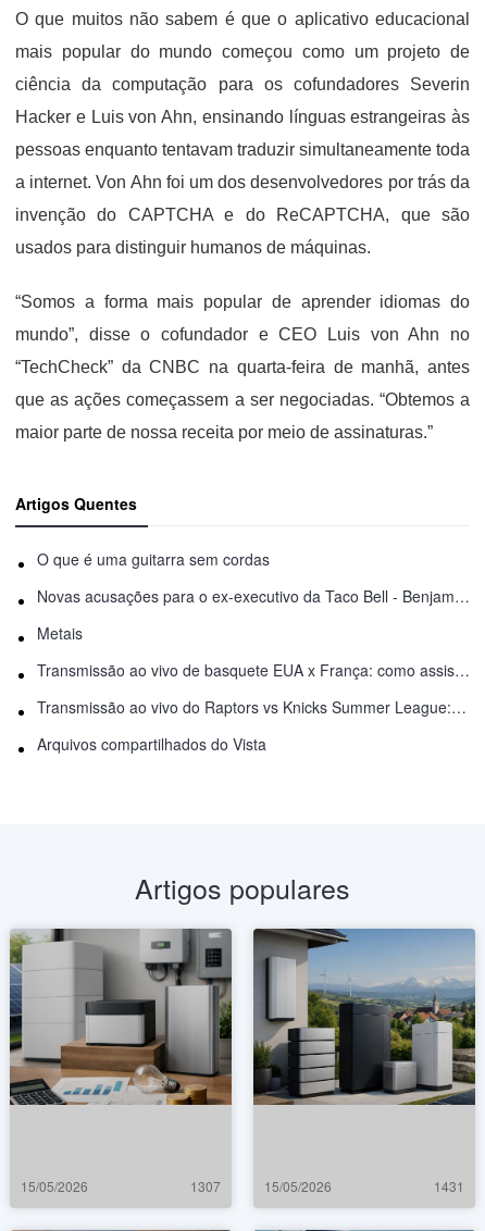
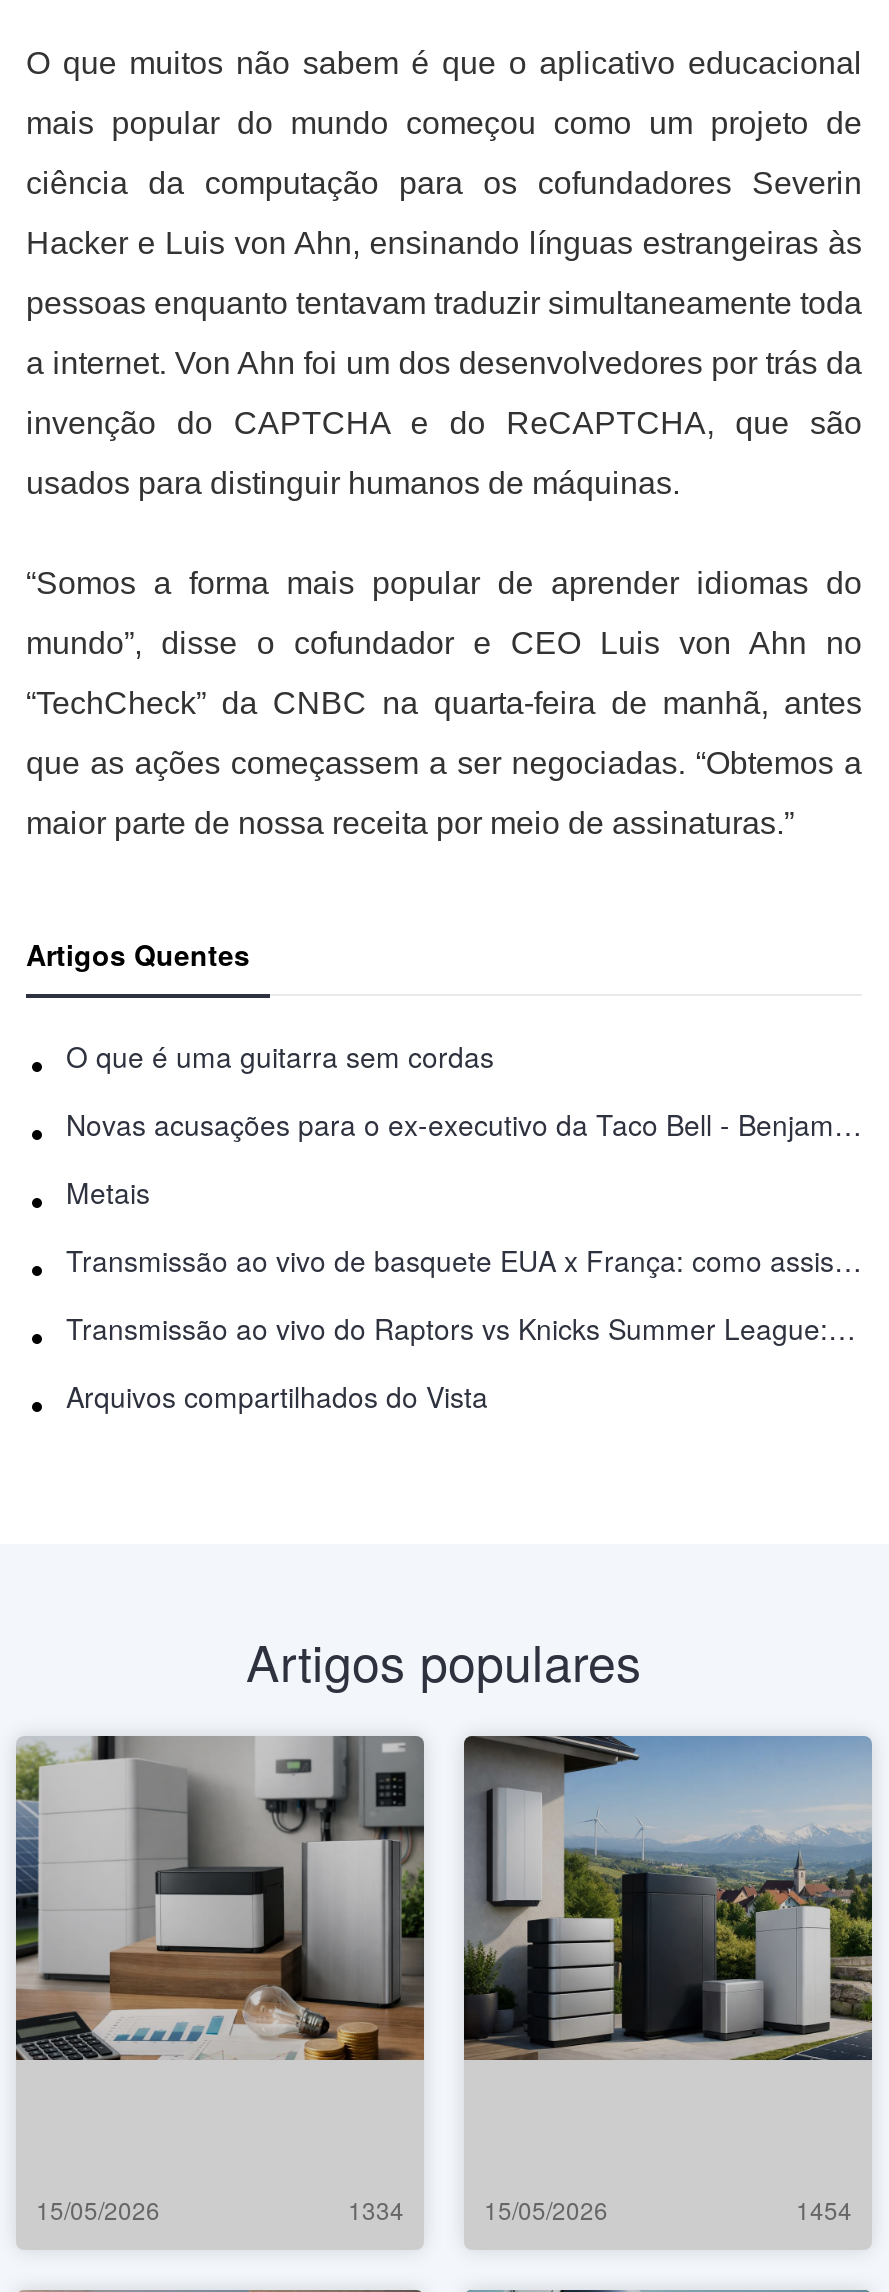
- 1307
+ 1334

- 1431
+ 1454
